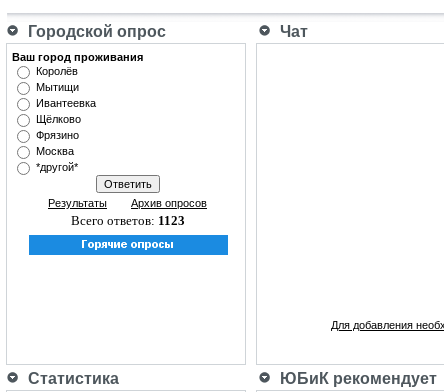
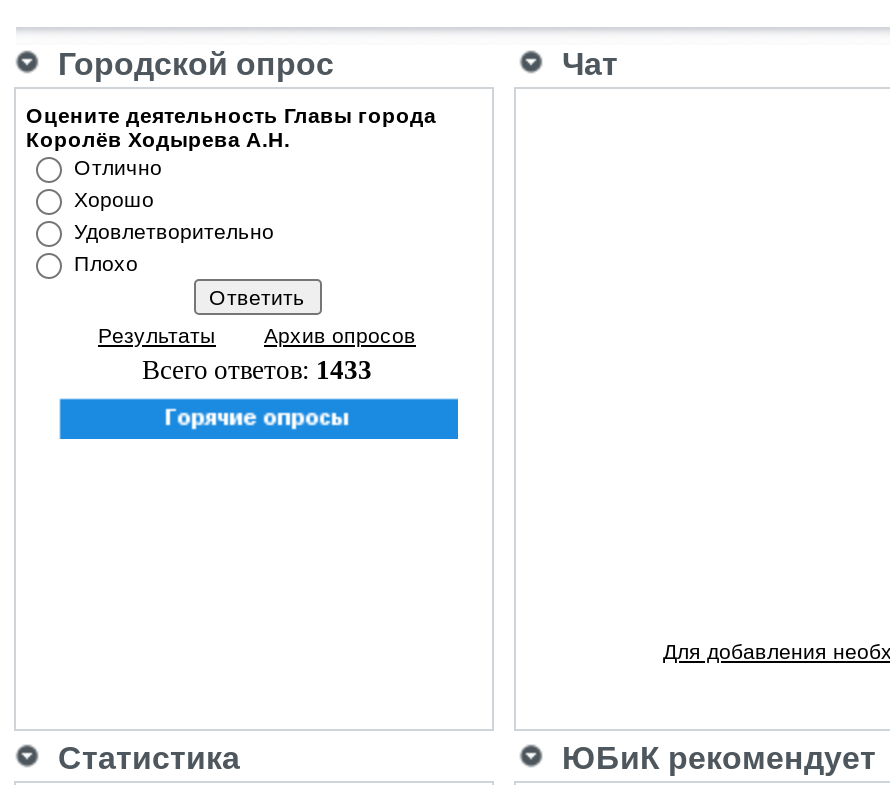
- Ваш город проживания
- Королёв
- Мытищи
- Ивантеевка
- Щёлково
- Фрязино
- Москва
- *другой*
+ Оцените деятельность Главы города
+ Королёв Ходырева А.Н.
+ Отлично
+ Хорошо
+ Удовлетворительно
+ Плохо

moved up: Результаты | Архив опросов

- Всего ответов: 1123
+ Всего ответов: 1433
